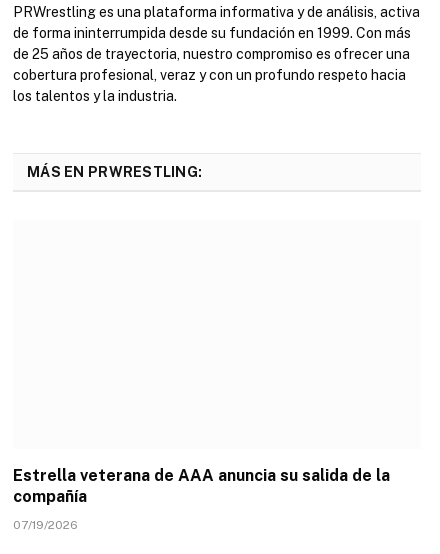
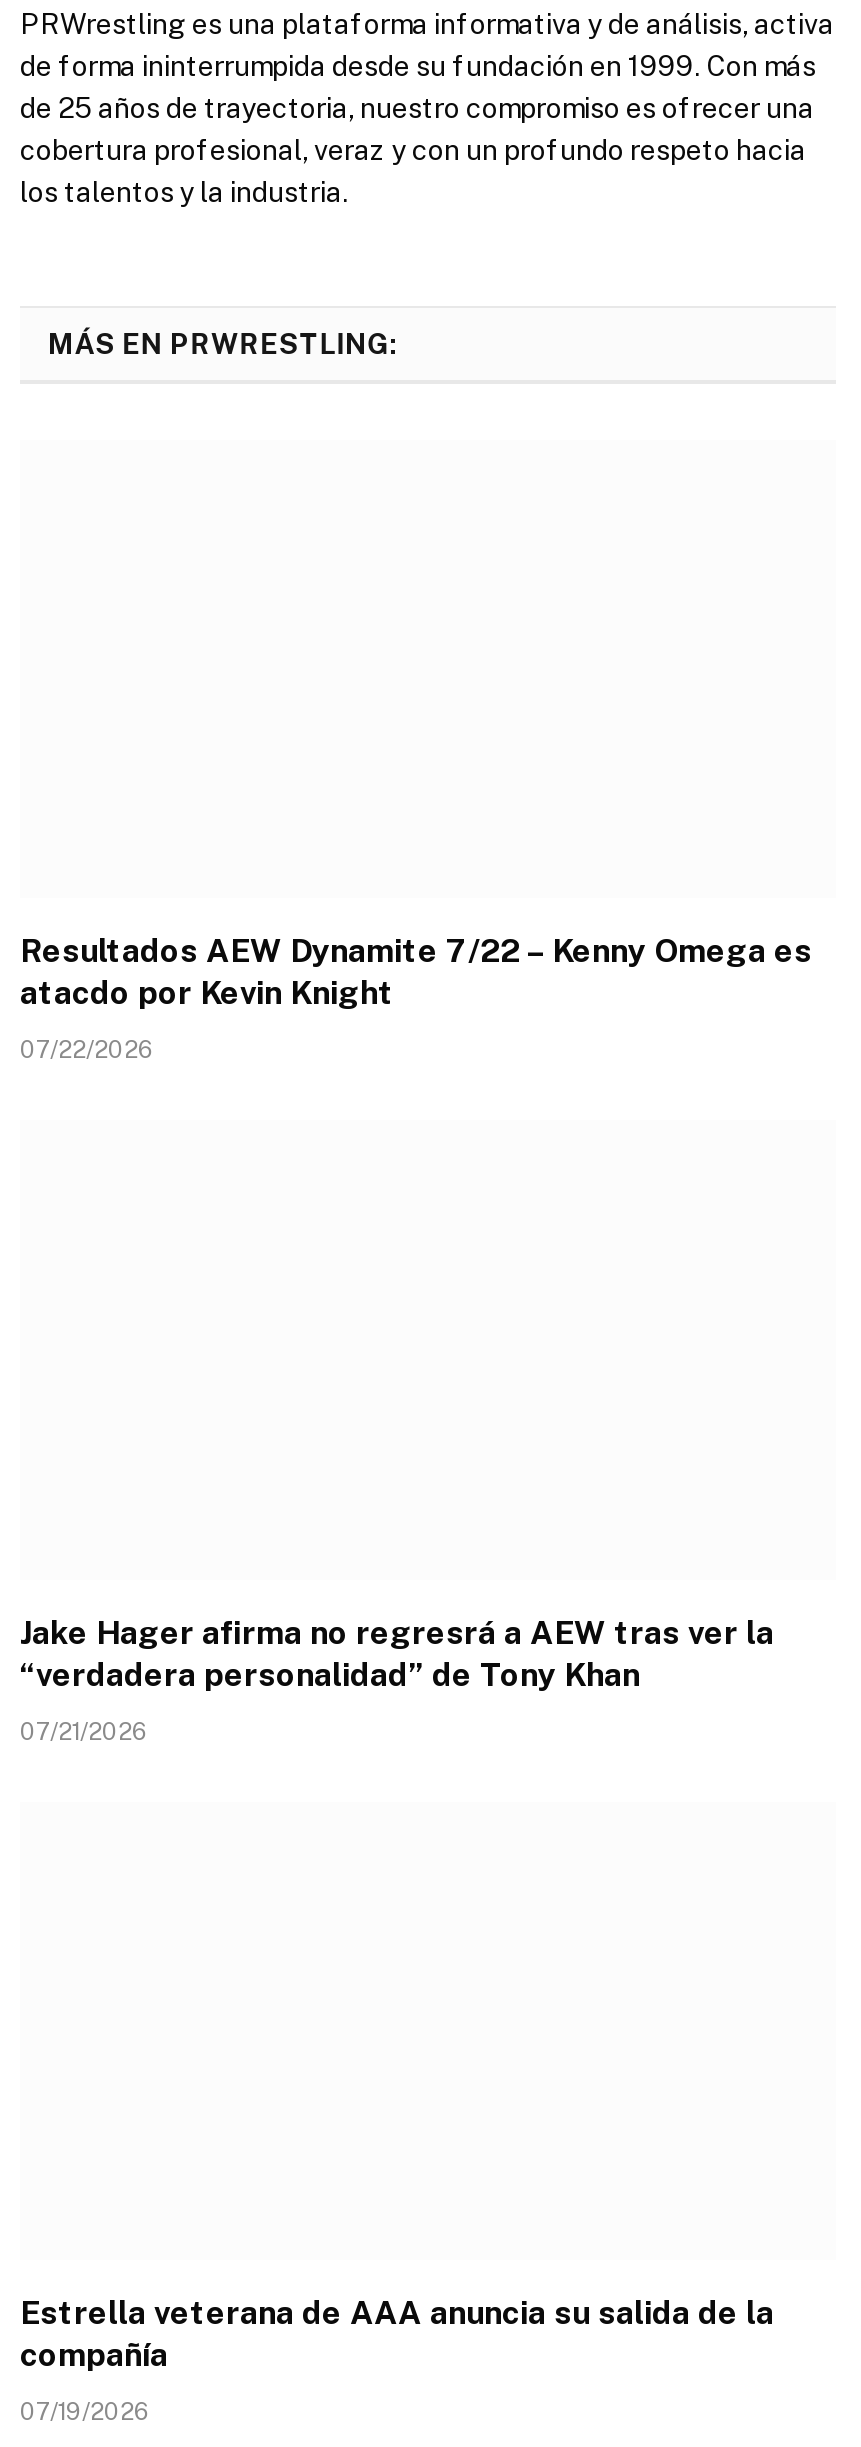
+ Resultados AEW Dynamite 7/22 – Kenny Omega es
+ atacdo por Kevin Knight
+ 07/22/2026

+ Jake Hager afirma no regresrá a AEW tras ver la
+ “verdadera personalidad” de Tony Khan
+ 07/21/2026
